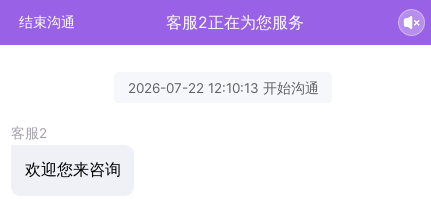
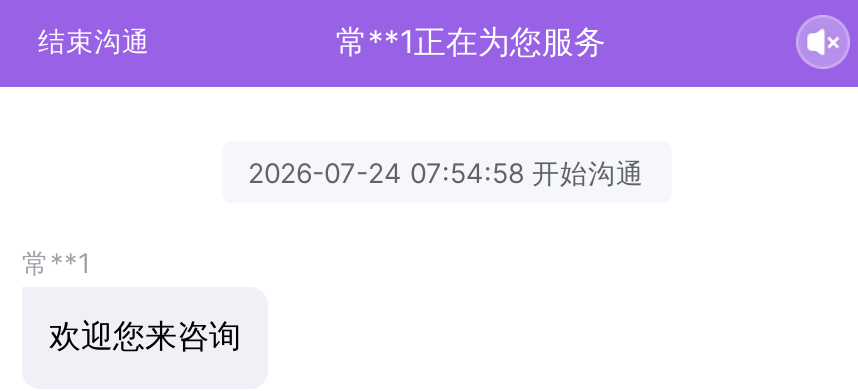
- 客服2正在为您服务
+ 常**1正在为您服务

- 2026-07-22 12:10:13 开始沟通
+ 2026-07-24 07:54:58 开始沟通

- 客服2
+ 常**1
